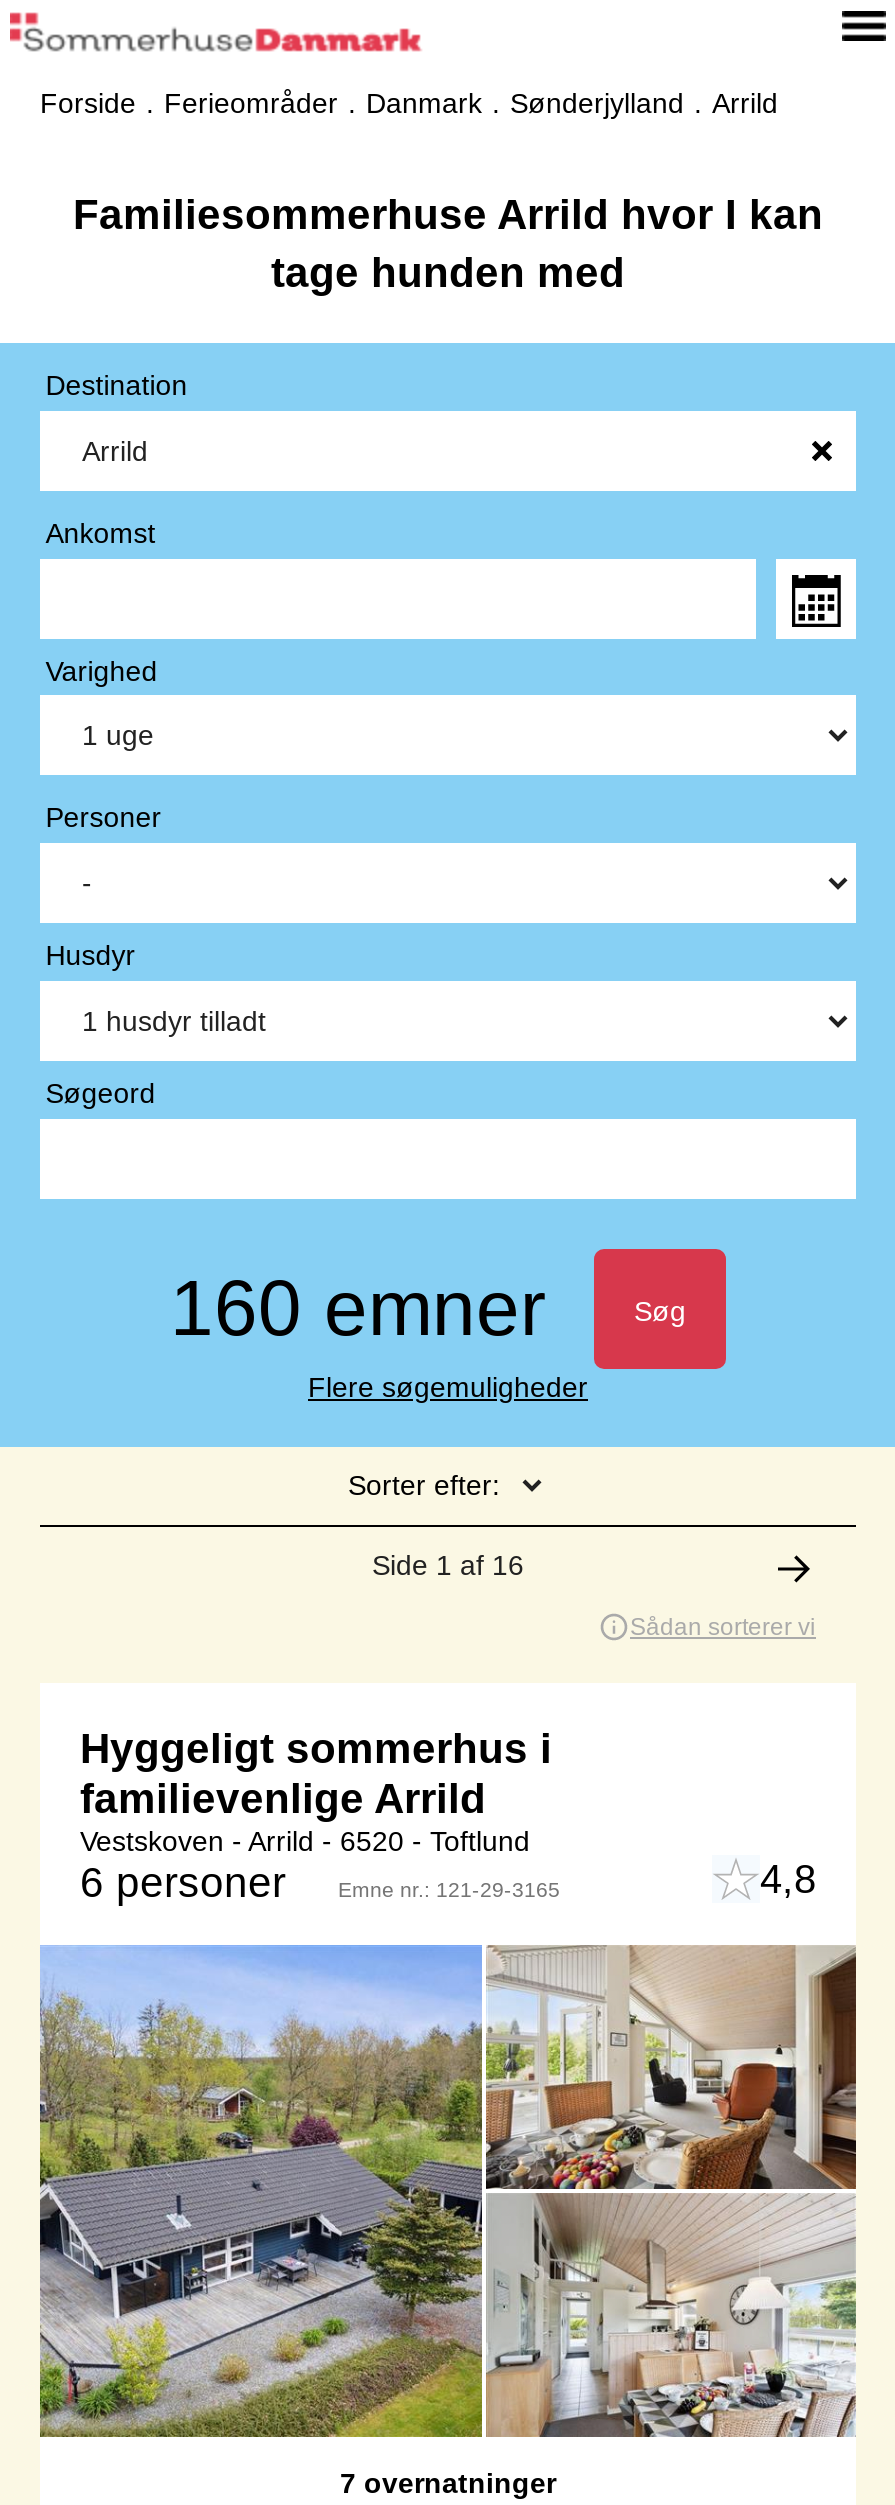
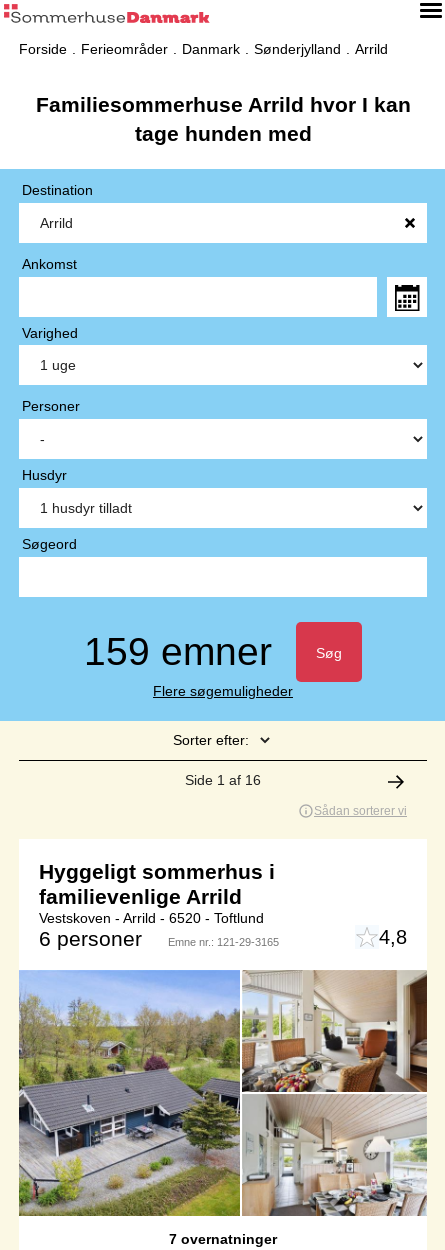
- 160 emner
+ 159 emner
